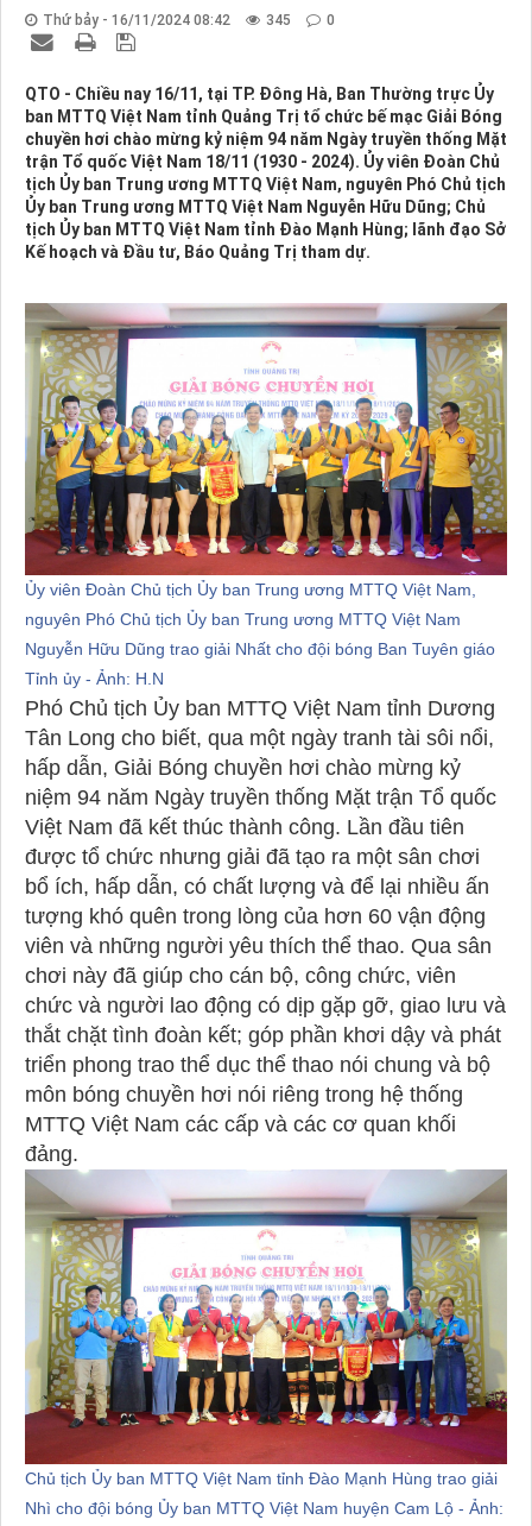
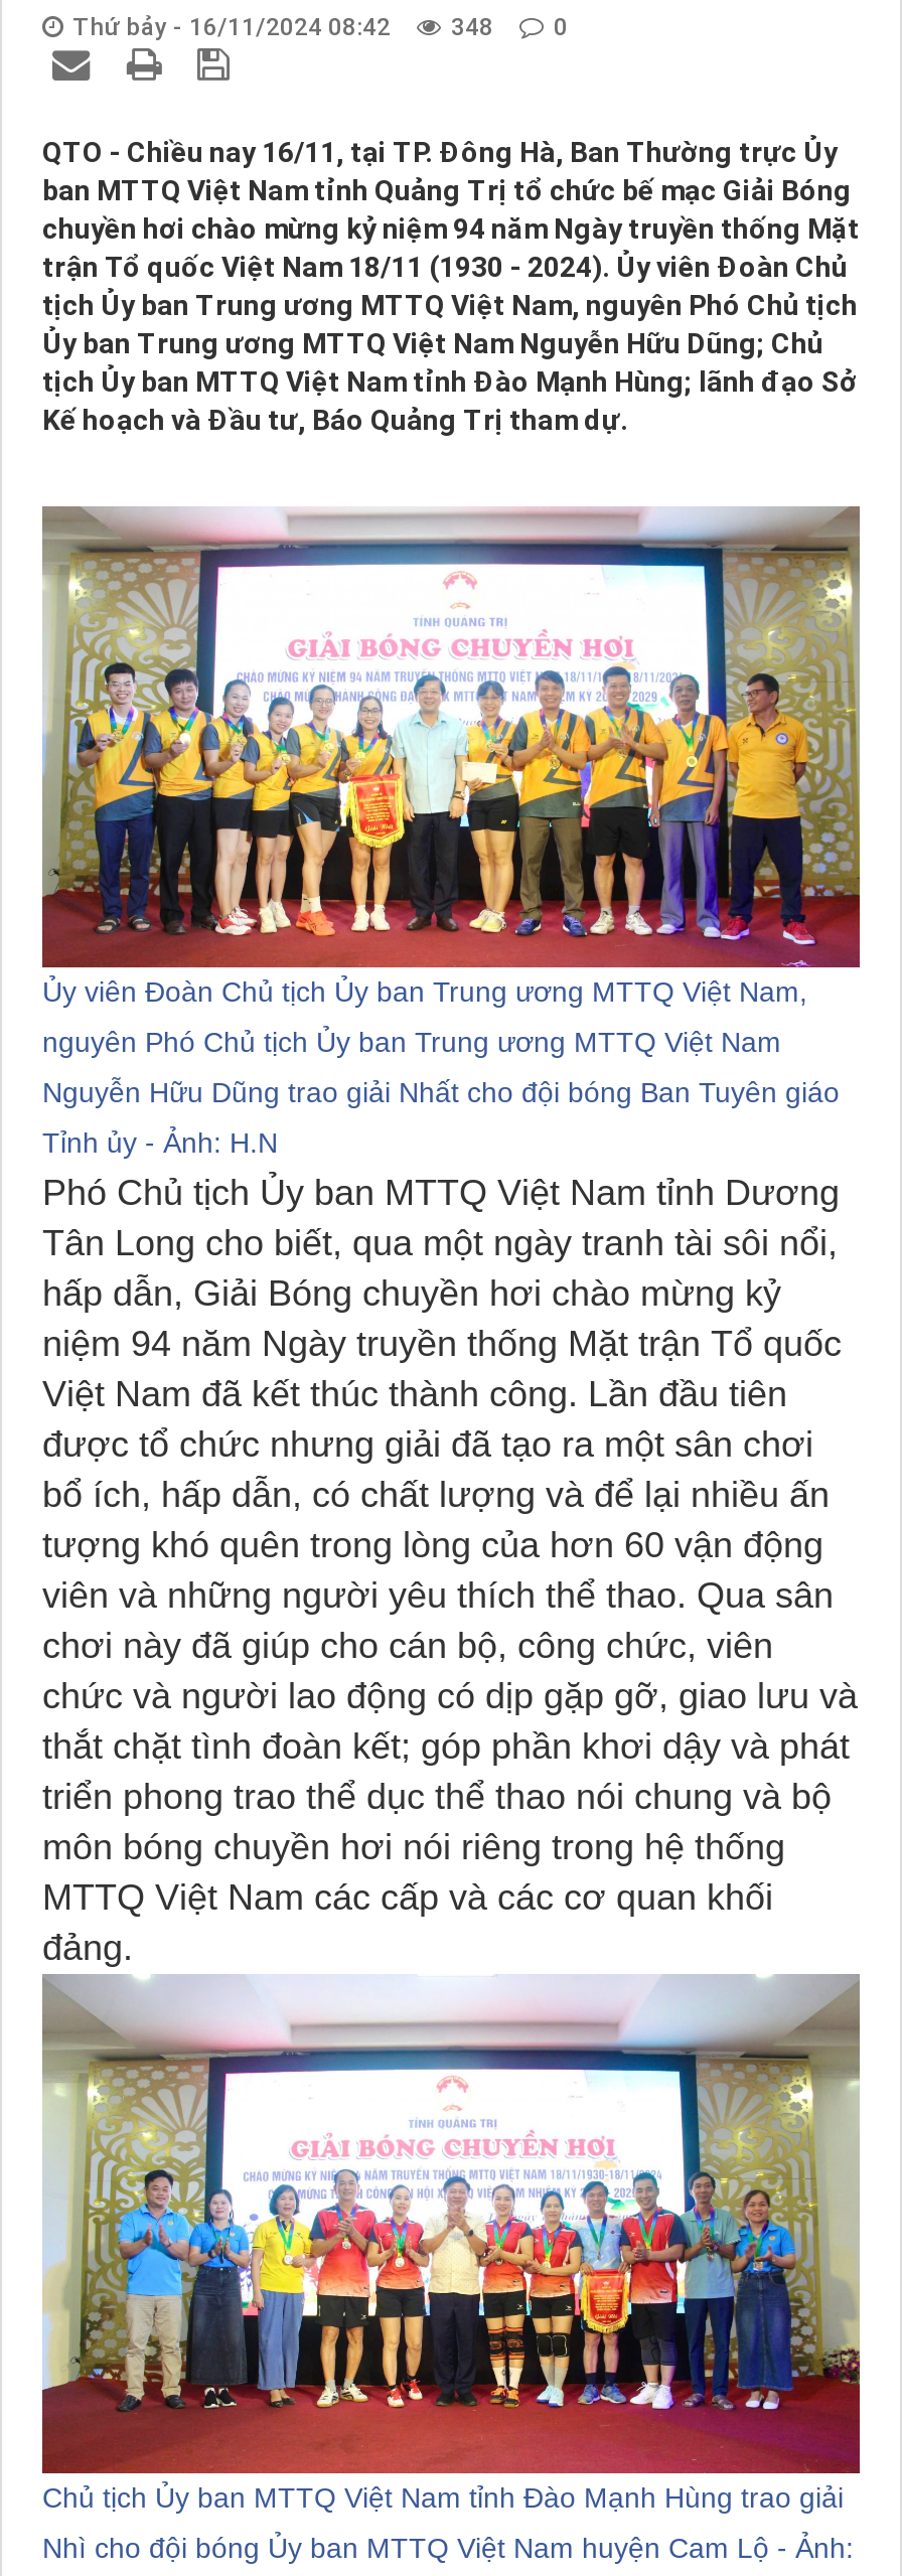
- 345
+ 348
